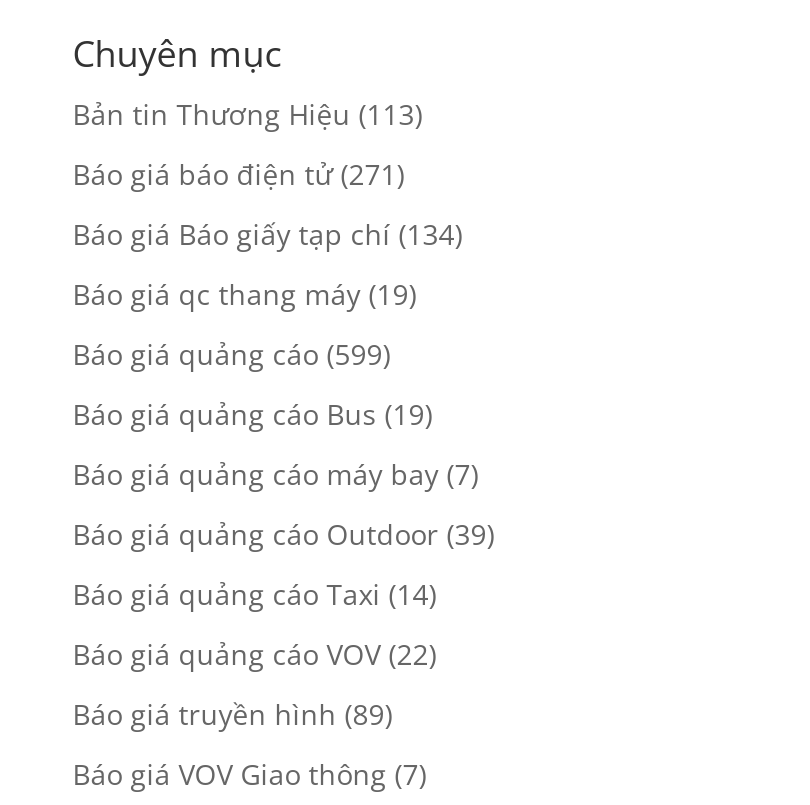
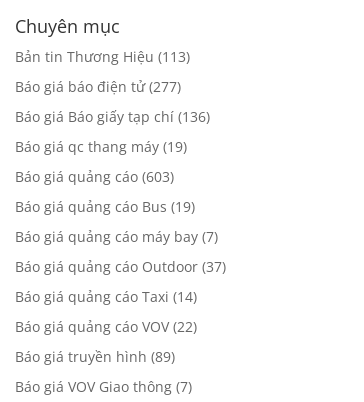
- Báo giá báo điện tử (271)
+ Báo giá báo điện tử (277)

- Báo giá Báo giấy tạp chí (134)
+ Báo giá Báo giấy tạp chí (136)

- Báo giá quảng cáo (599)
+ Báo giá quảng cáo (603)

- Báo giá quảng cáo Outdoor (39)
+ Báo giá quảng cáo Outdoor (37)
